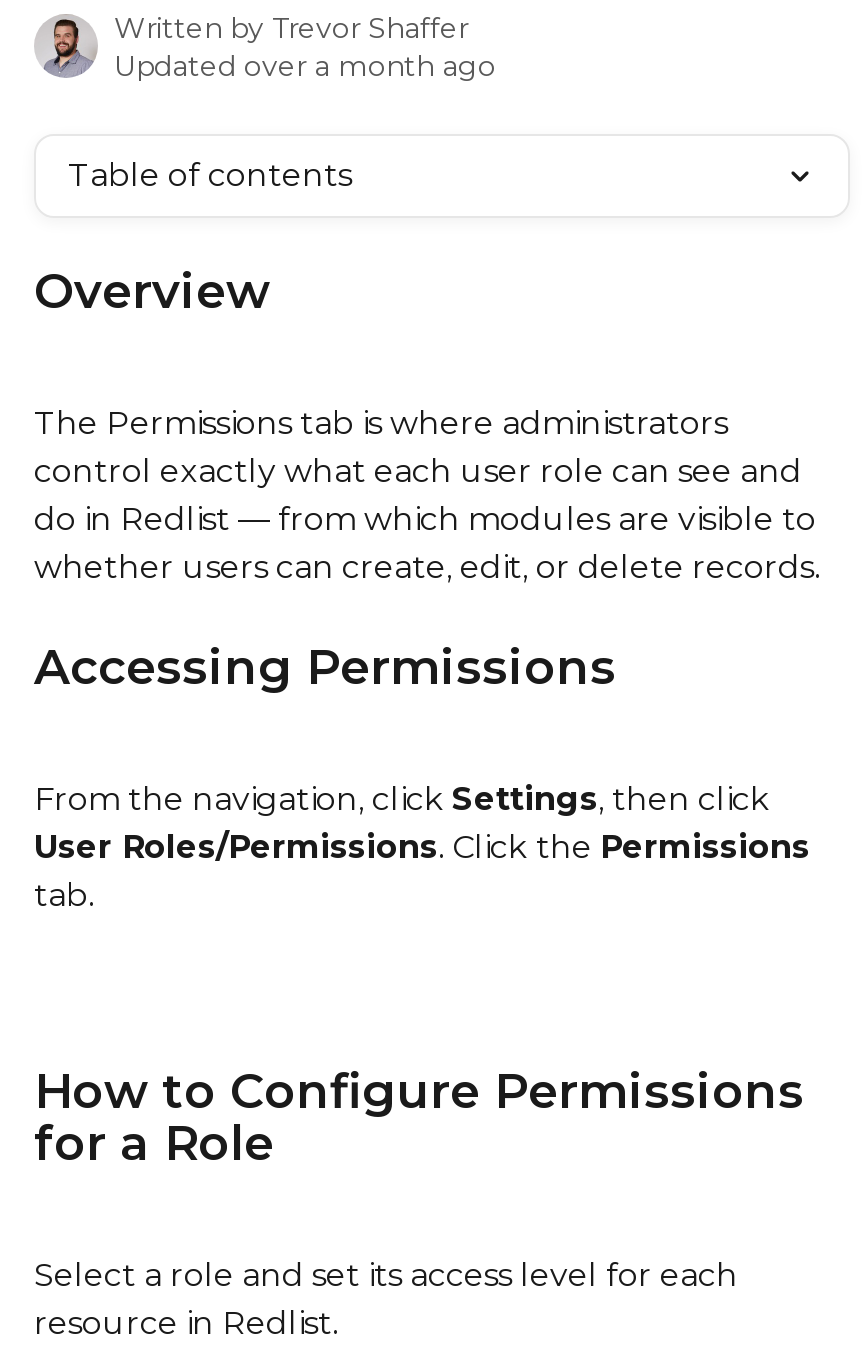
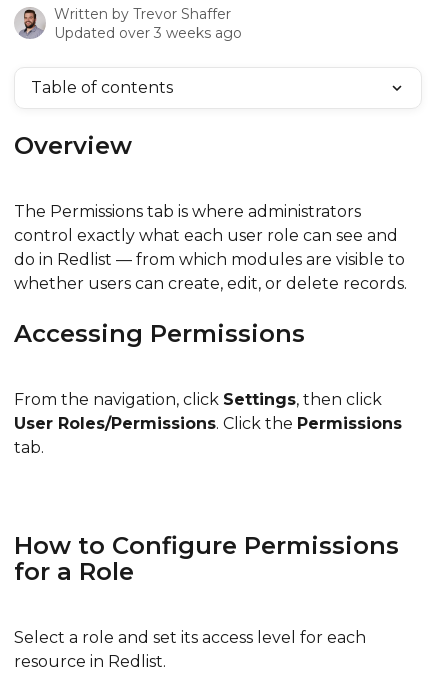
- Updated over a month ago
+ Updated over 3 weeks ago
